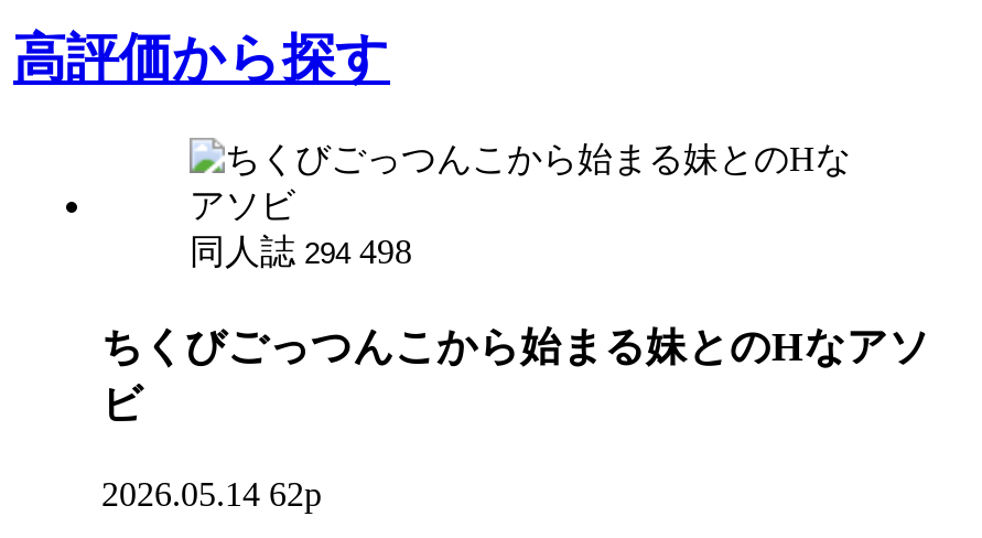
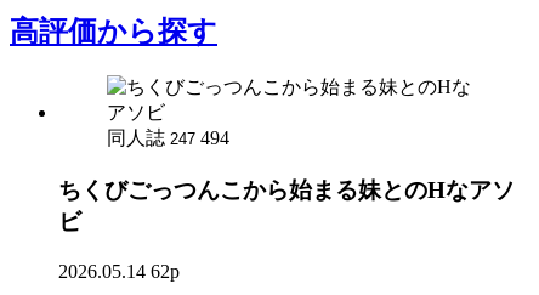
- 同人誌 294 498
+ 同人誌 247 494
